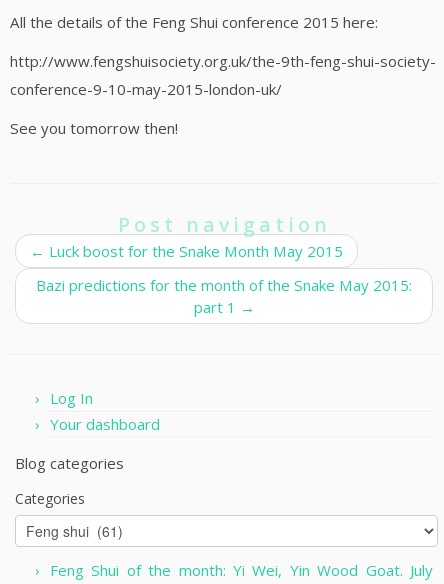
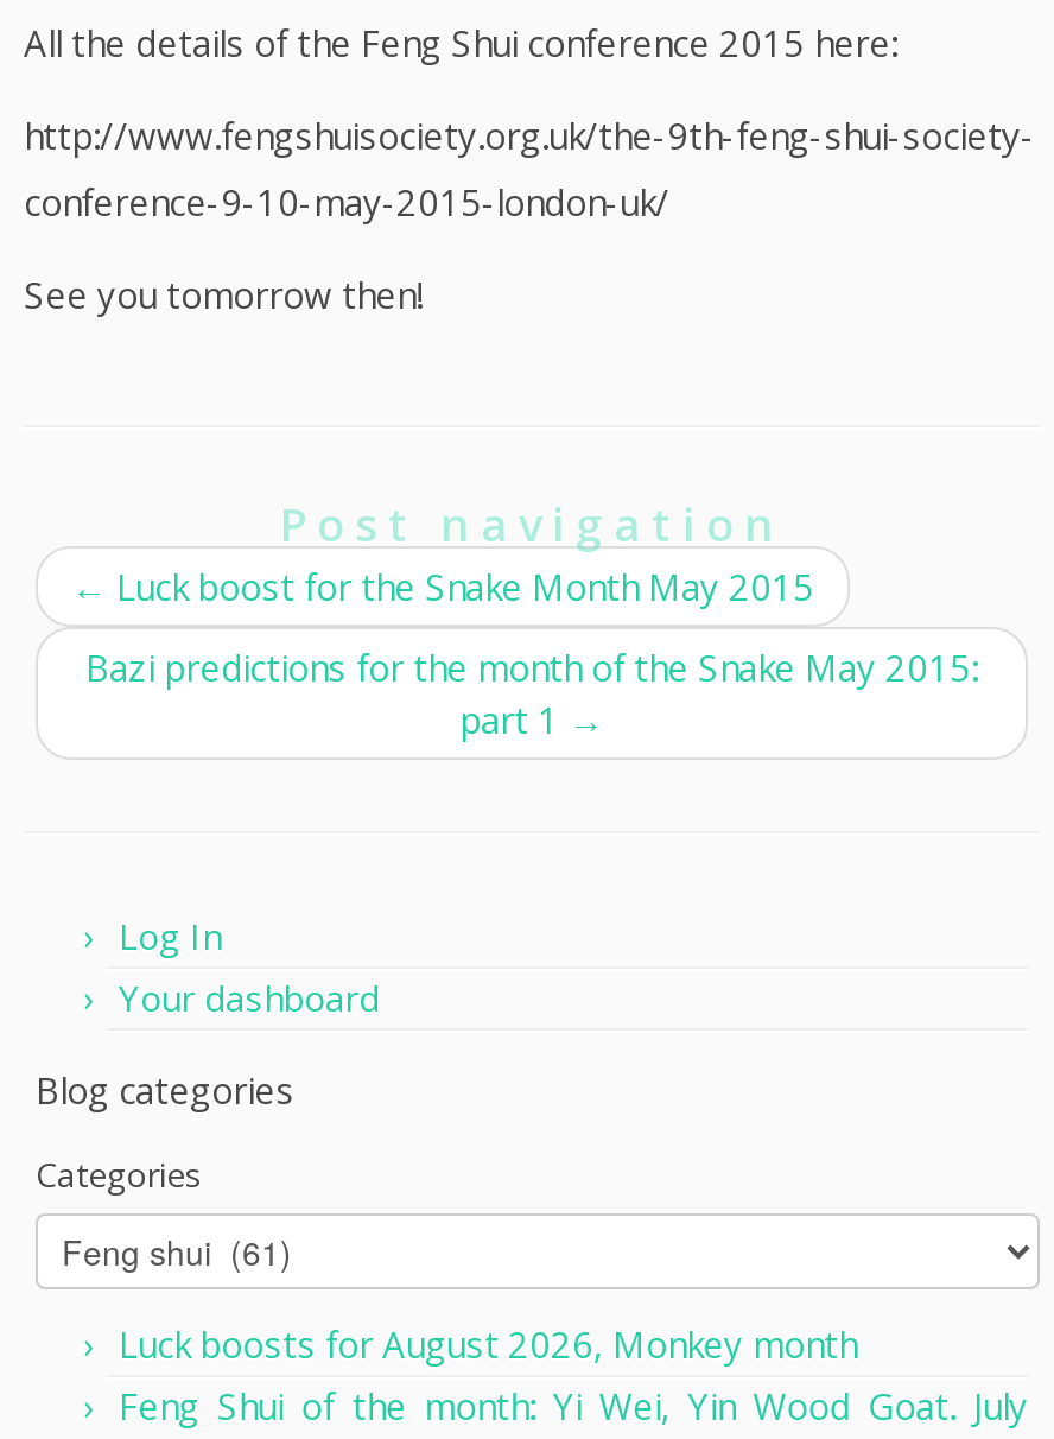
+ Luck boosts for August 2026, Monkey month
